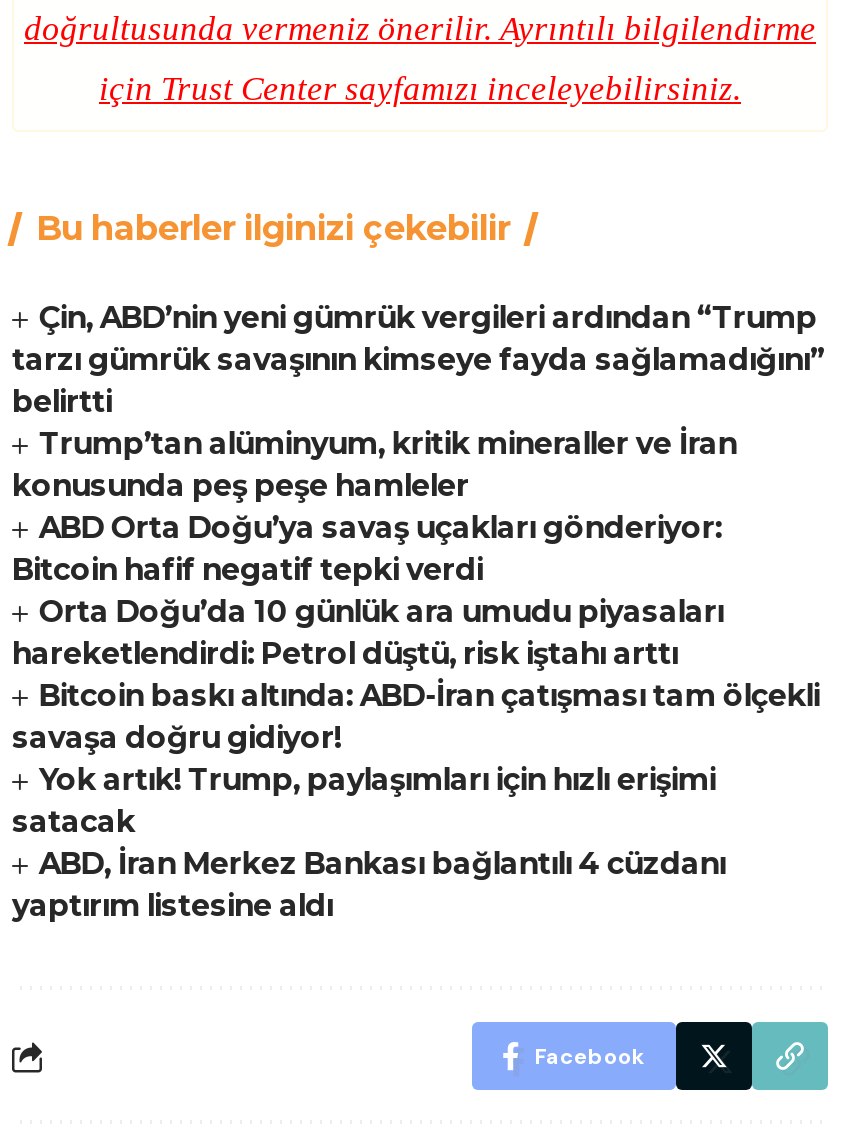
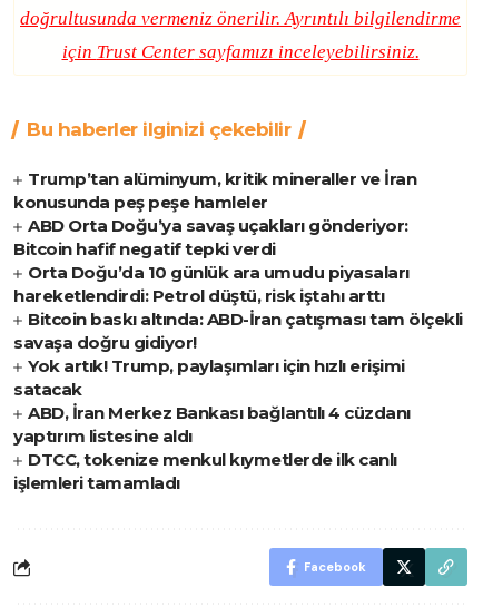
- Çin, ABD’nin yeni gümrük vergileri ardından “Trump
- tarzı gümrük savaşının kimseye fayda sağlamadığını”
- belirtti

moved up: Trump’tan alüminyum, kritik mineraller ve İran | konusunda peş peşe hamleler | ABD Orta Doğu’ya savaş uçakları gönderiyor: | ... | ABD, İran Merkez Bankası bağlantılı 4 cüzdanı | yaptırım listesine aldı

+ DTCC, tokenize menkul kıymetlerde ilk canlı
+ işlemleri tamamladı
